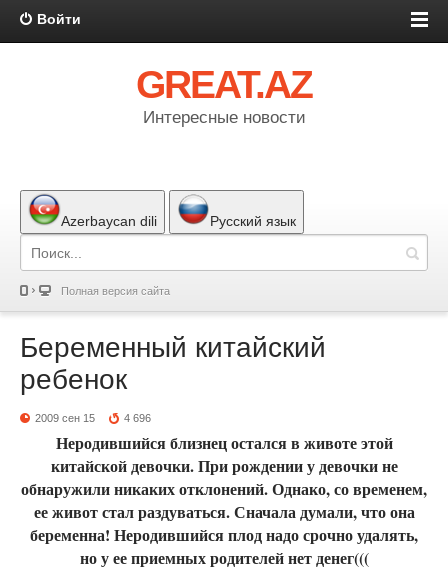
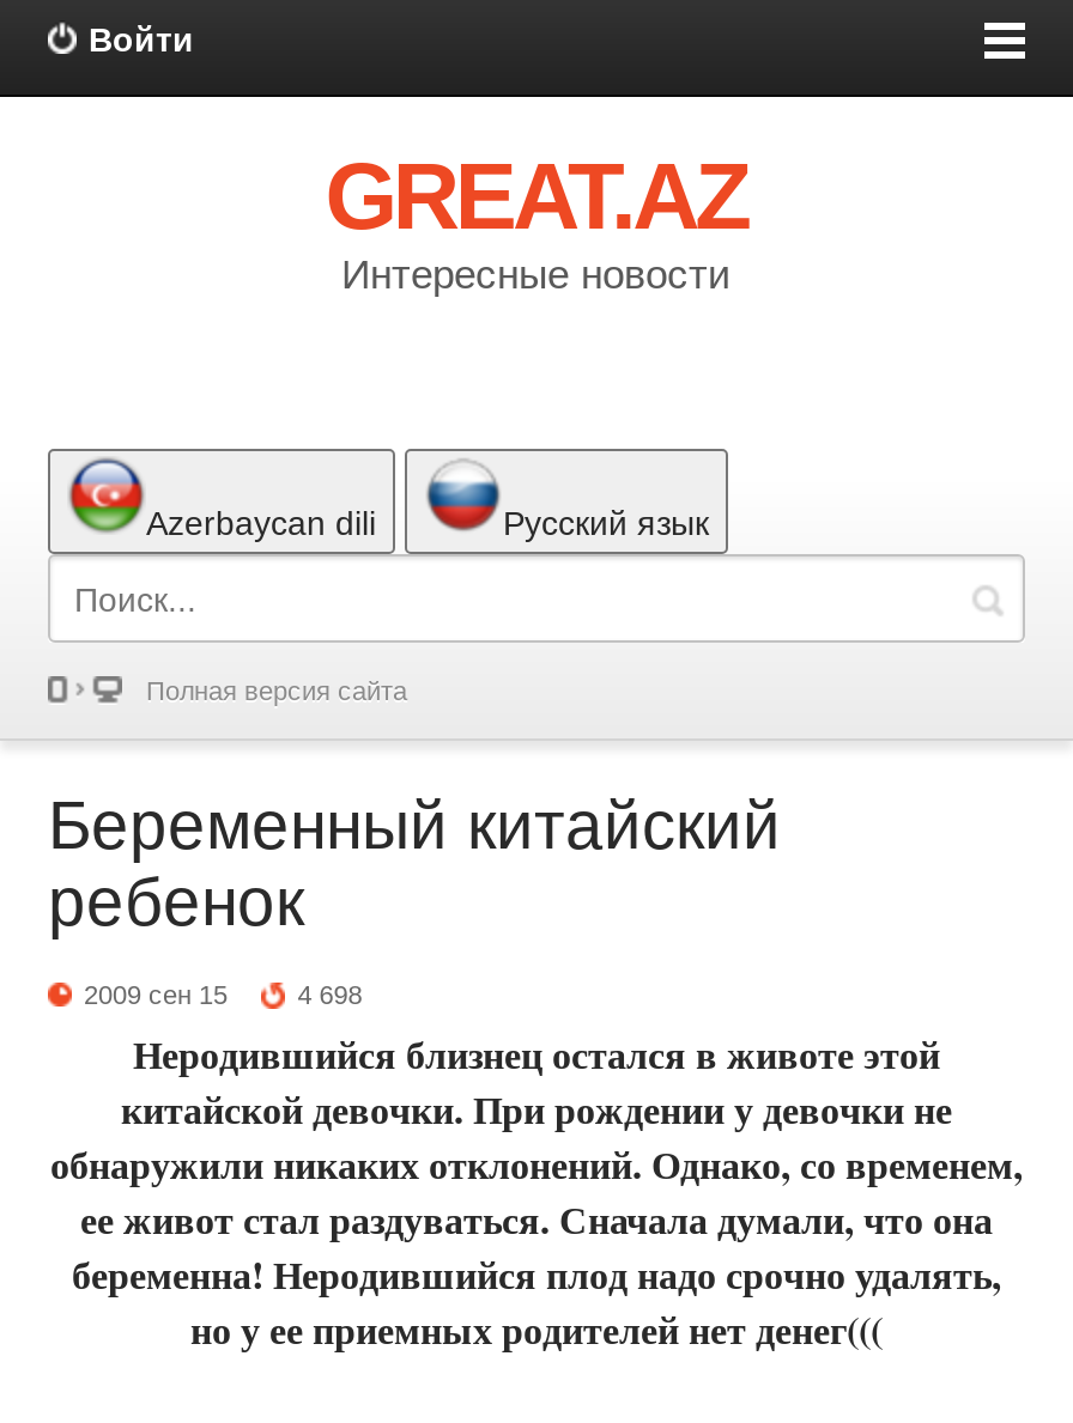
- 4 696
+ 4 698
